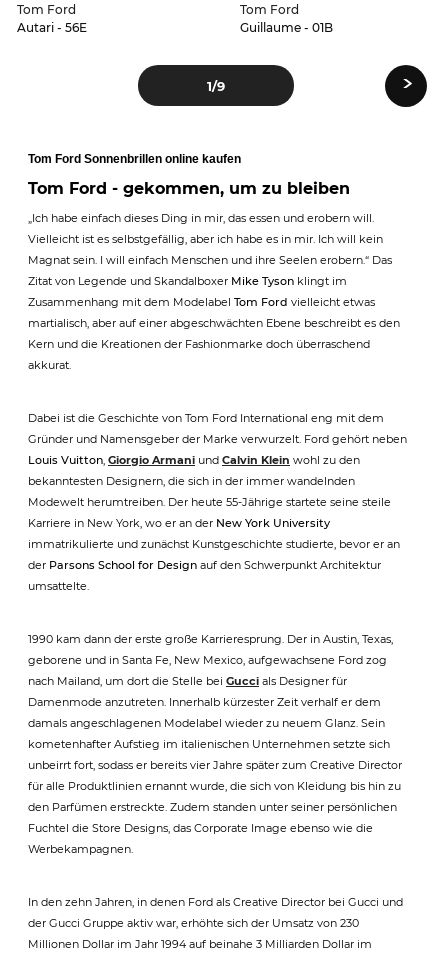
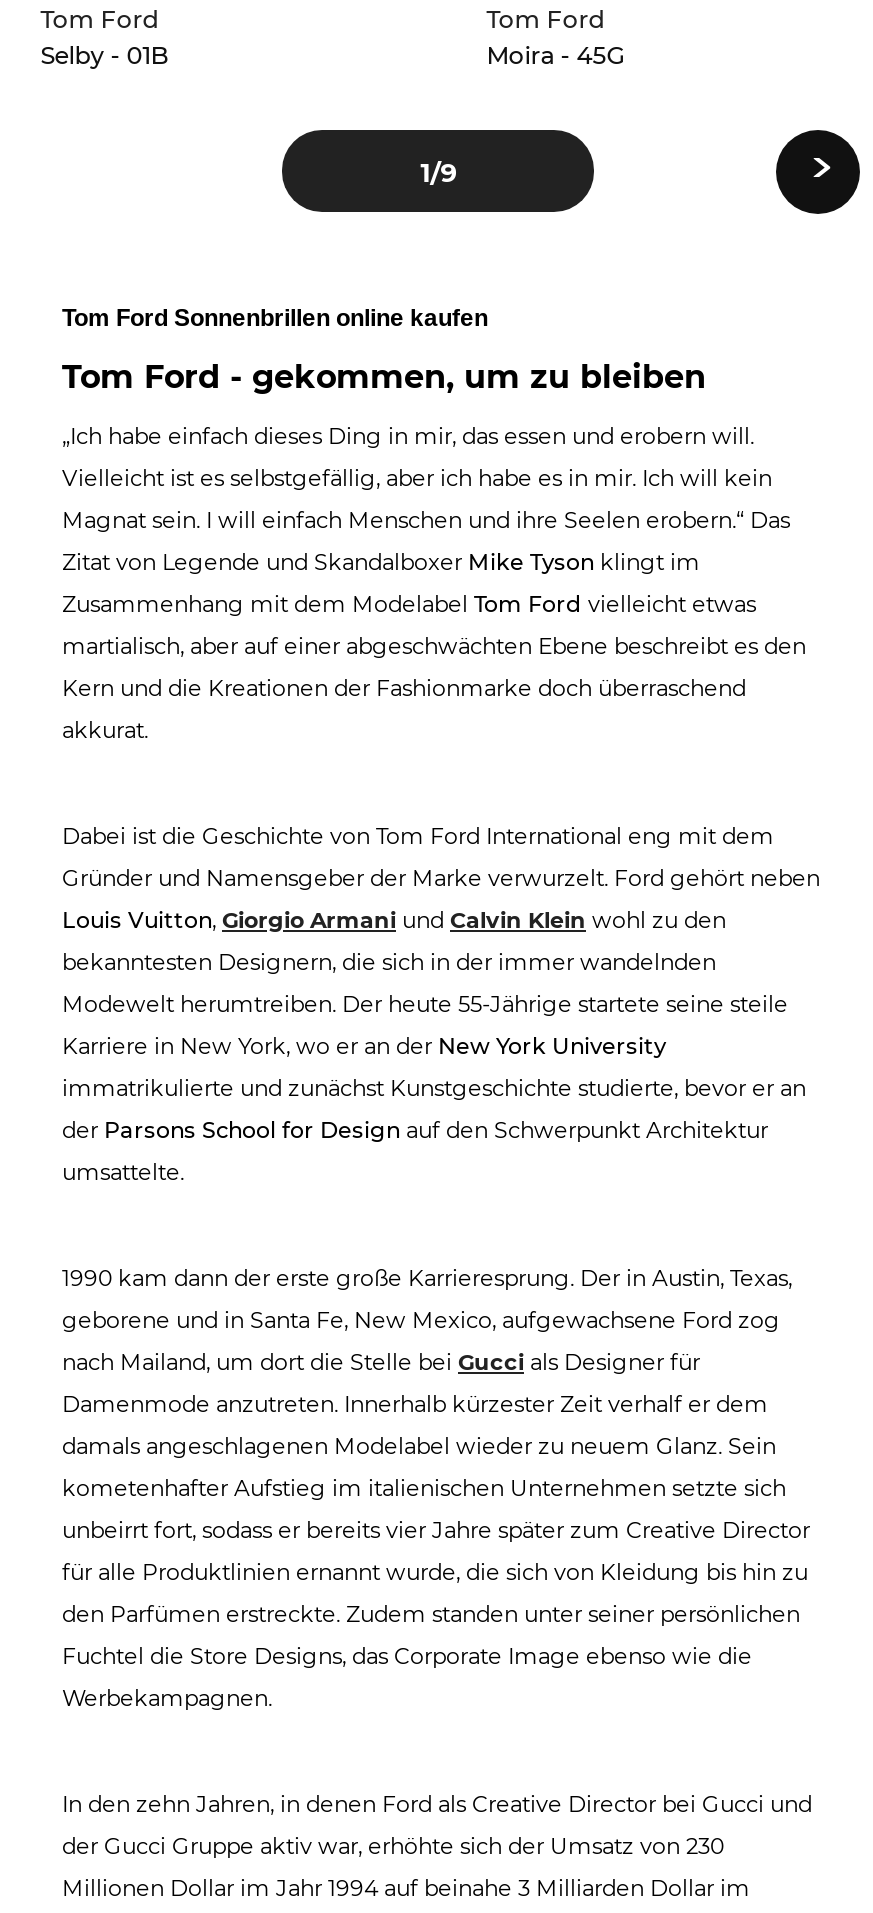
- Autari - 56E
+ Selby - 01B

- Guillaume - 01B
+ Moira - 45G
